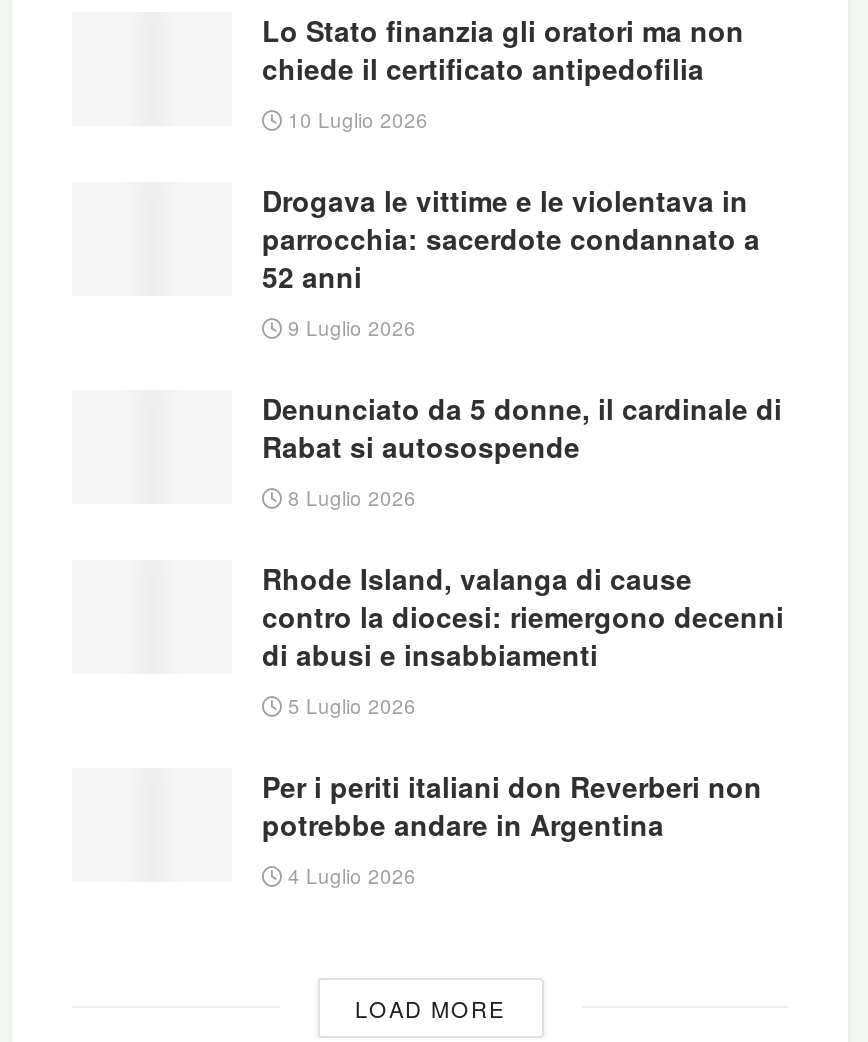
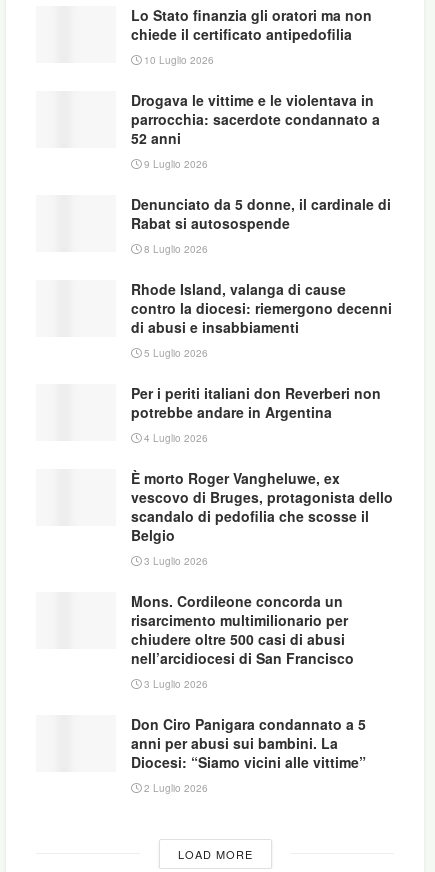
+ È morto Roger Vangheluwe, ex
+ vescovo di Bruges, protagonista dello
+ scandalo di pedofilia che scosse il
+ Belgio
+ 3 Luglio 2026
+ Mons. Cordileone concorda un
+ risarcimento multimilionario per
+ chiudere oltre 500 casi di abusi
+ nell’arcidiocesi di San Francisco
+ 3 Luglio 2026
+ Don Ciro Panigara condannato a 5
+ anni per abusi sui bambini. La
+ Diocesi: “Siamo vicini alle vittime”
+ 2 Luglio 2026
